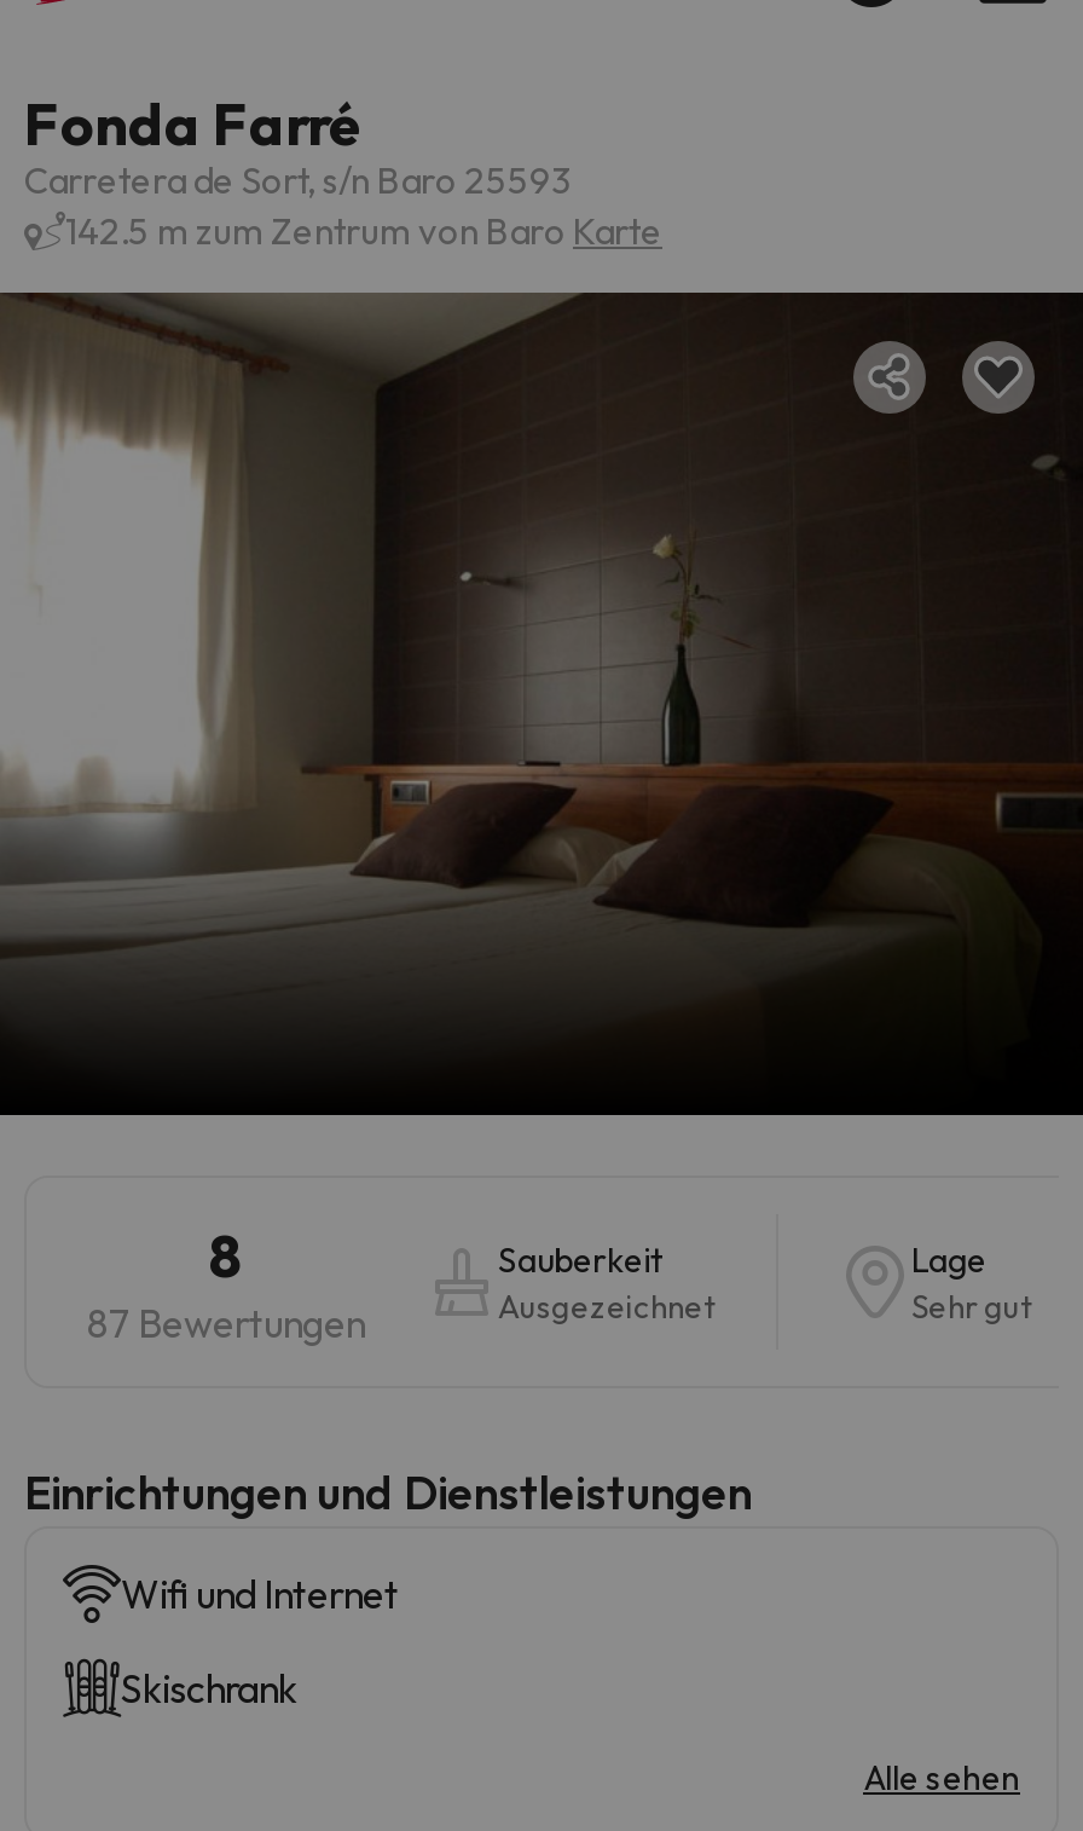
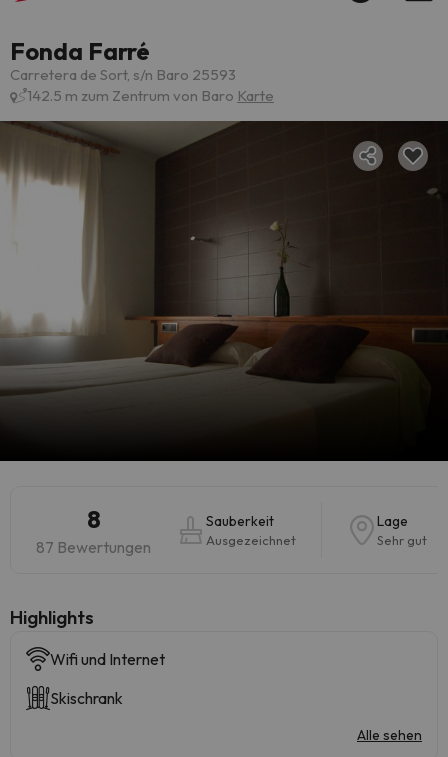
- Einrichtungen und Dienstleistungen
+ Highlights
